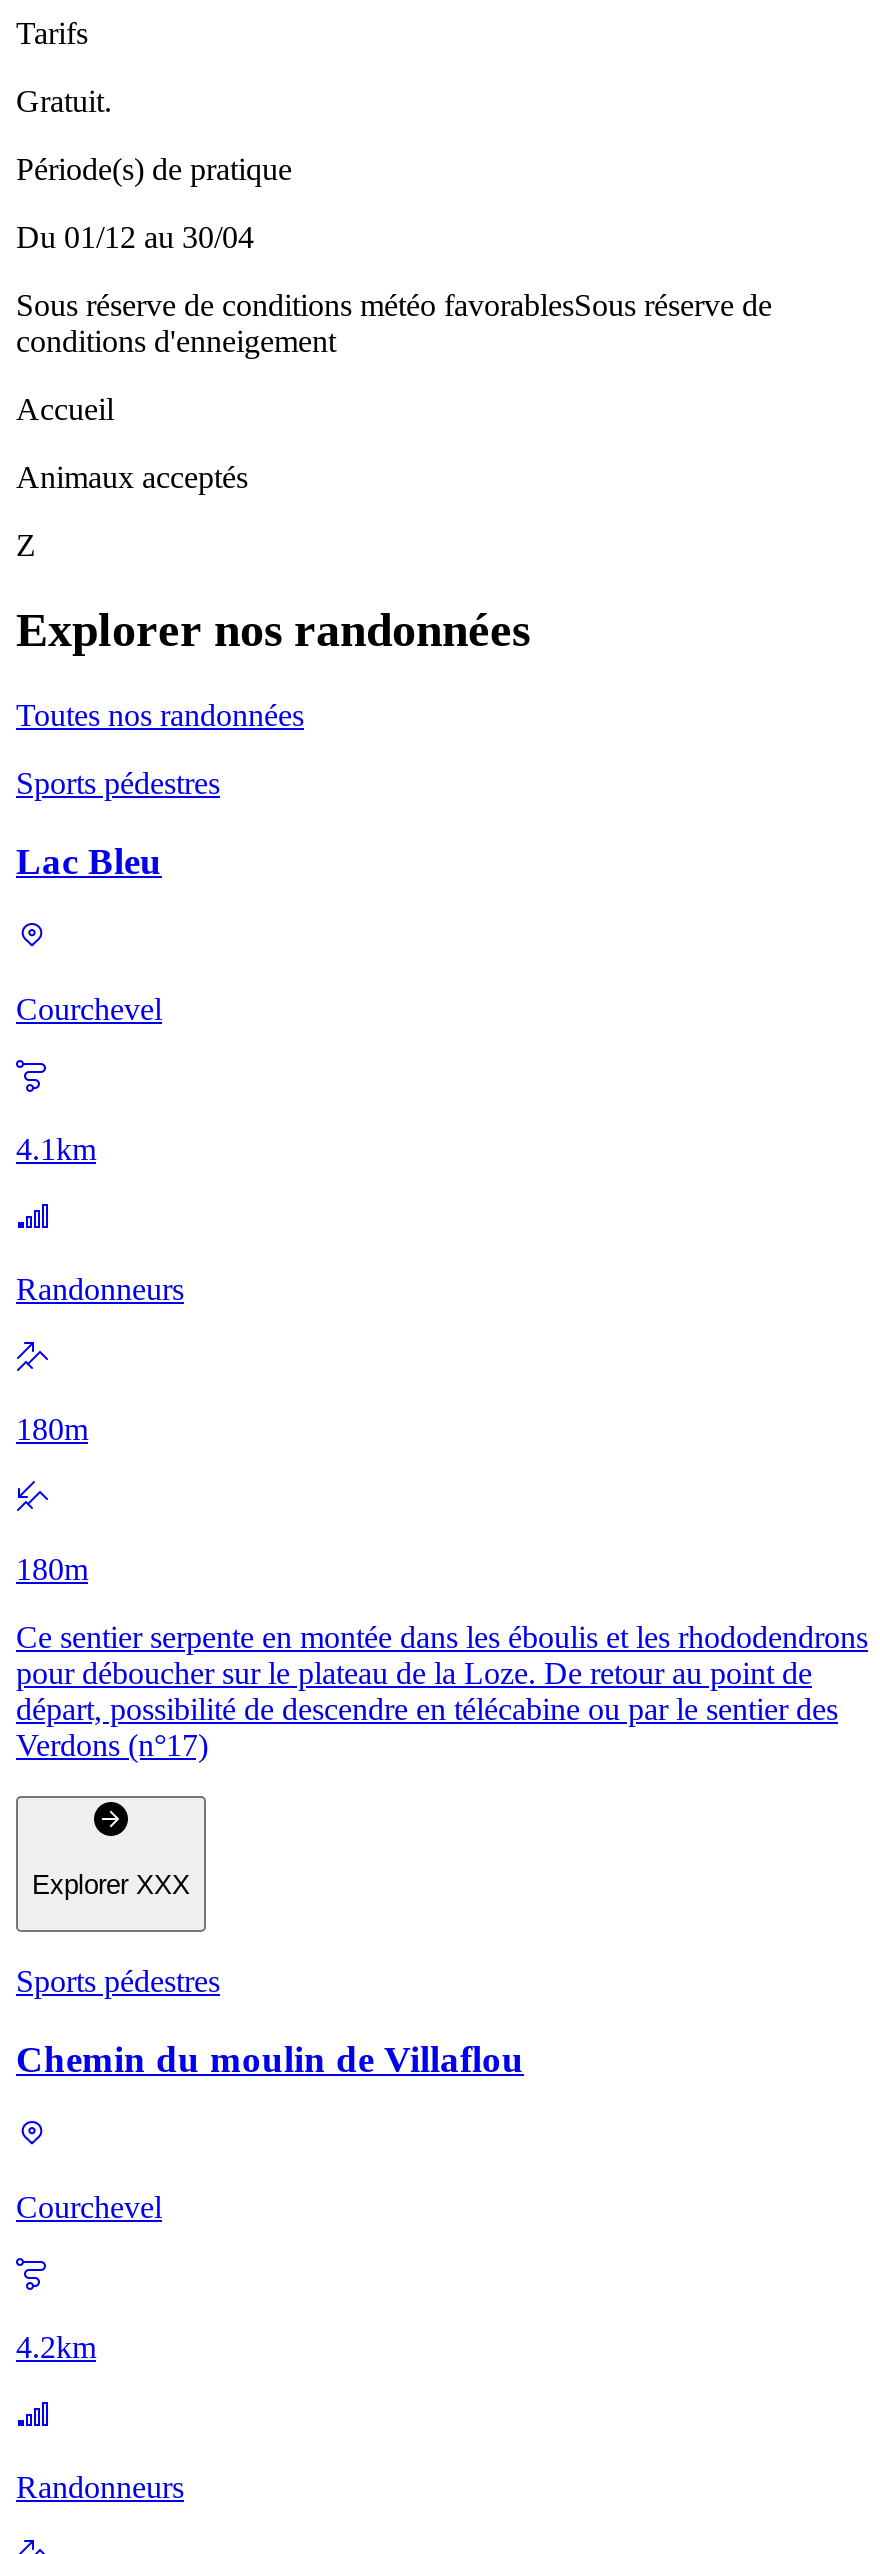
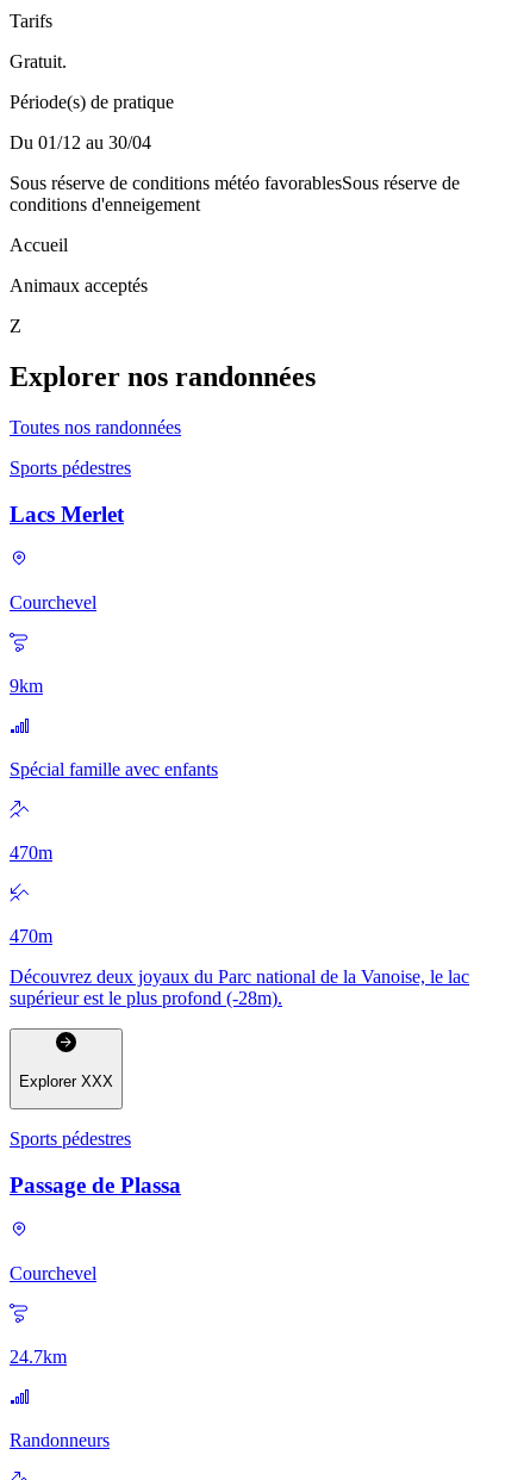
- Lac Bleu
+ Lacs Merlet

- 4.1 km
+ 9 km

- Randonneurs
+ Spécial famille avec enfants

- 180m
+ 470m

- 180m
+ 470m

- Ce sentier serpente en montée dans les éboulis et les rhododendrons
- pour déboucher sur le plateau de la Loze. De retour au point de
- départ, possibilité de descendre en télécabine ou par le sentier des
- Verdons (n°17)
+ Découvrez deux joyaux du Parc national de la Vanoise, le lac
+ supérieur est le plus profond (-28m).

- Chemin du moulin de Villaflou
+ Passage de Plassa

- 4.2km
+ 24.7km
